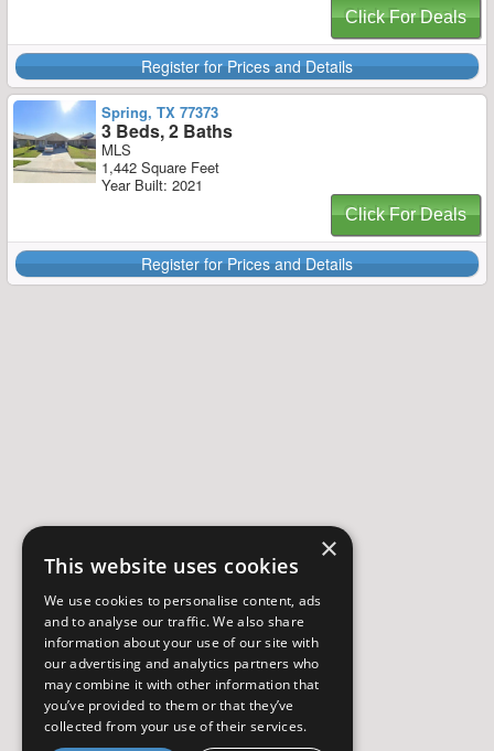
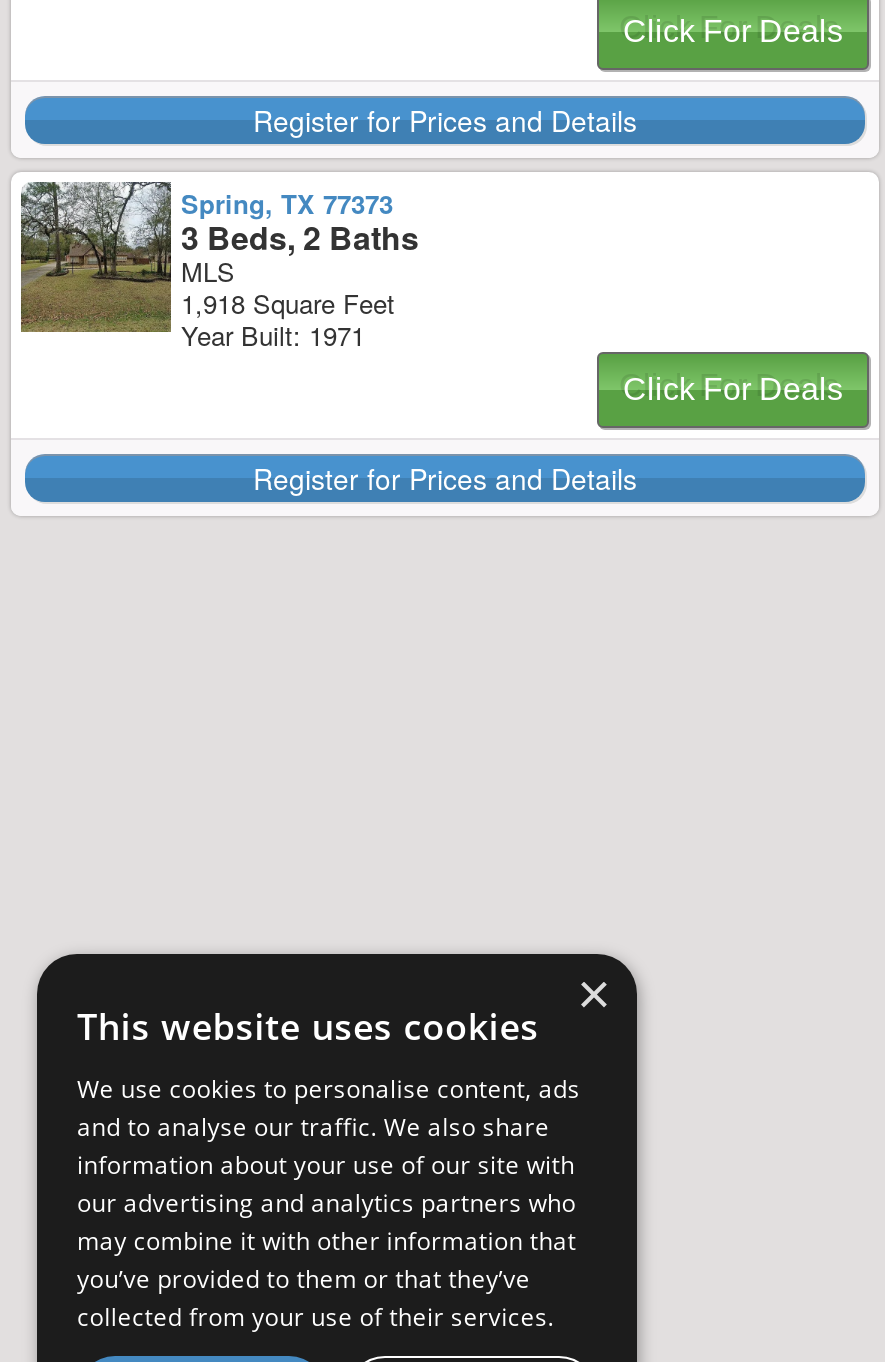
- [image]
- 1,442 Square Feet
+ [image]
+ 1,918 Square Feet

- Year Built: 2021
+ Year Built: 1971
